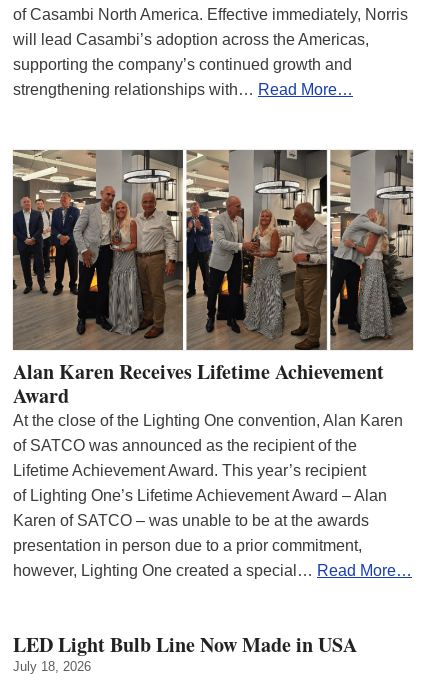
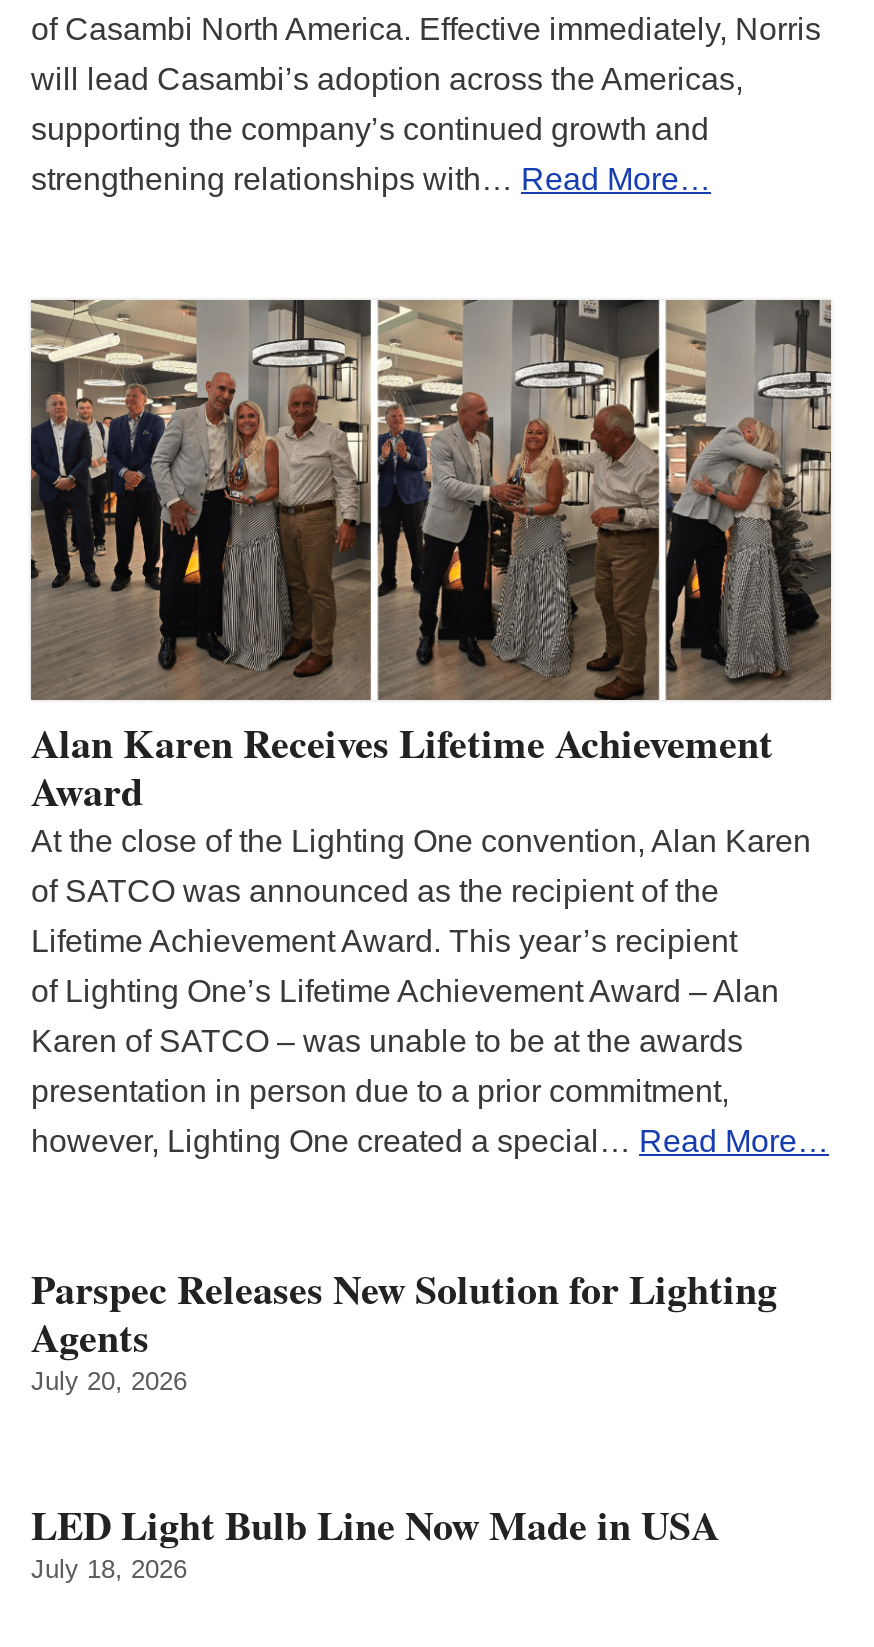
+ Parspec Releases New Solution for Lighting
+ Agents
+ July 20, 2026
